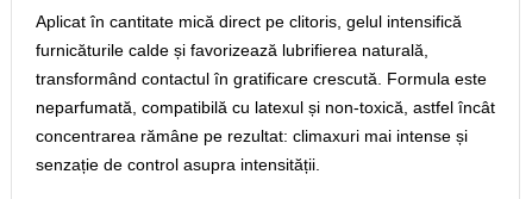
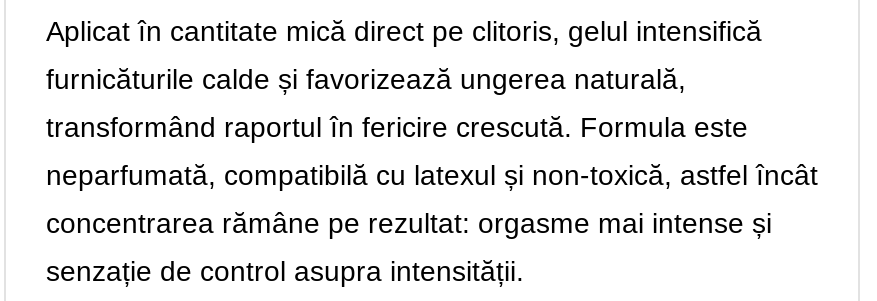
- furnicăturile calde și favorizează lubrifierea naturală,
+ furnicăturile calde și favorizează ungerea naturală,

- transformând contactul în gratificare crescută. Formula este
+ transformând raportul în fericire crescută. Formula este

- concentrarea rămâne pe rezultat: climaxuri mai intense și
+ concentrarea rămâne pe rezultat: orgasme mai intense și
